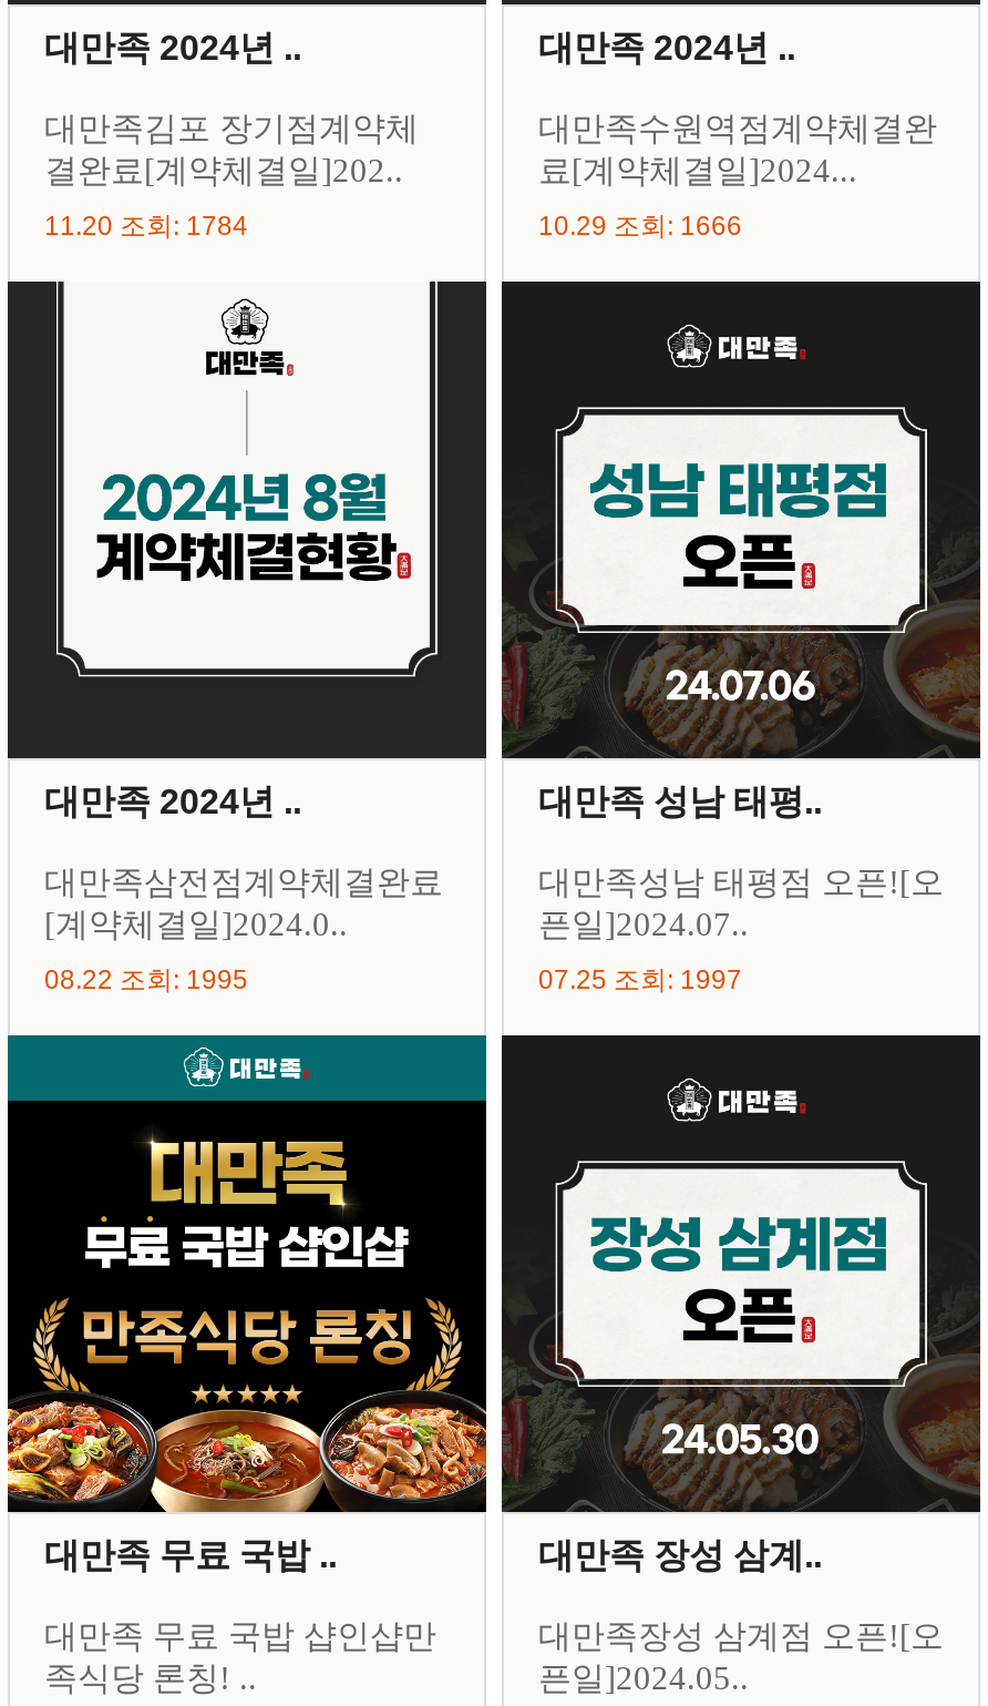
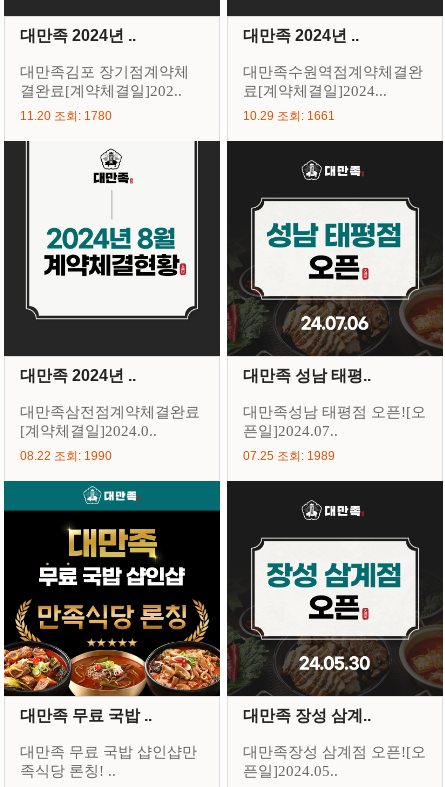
- 11.20 조회: 1784
+ 11.20 조회: 1780

- 10.29 조회: 1666
+ 10.29 조회: 1661

- 08.22 조회: 1995
+ 08.22 조회: 1990

- 07.25 조회: 1997
+ 07.25 조회: 1989
